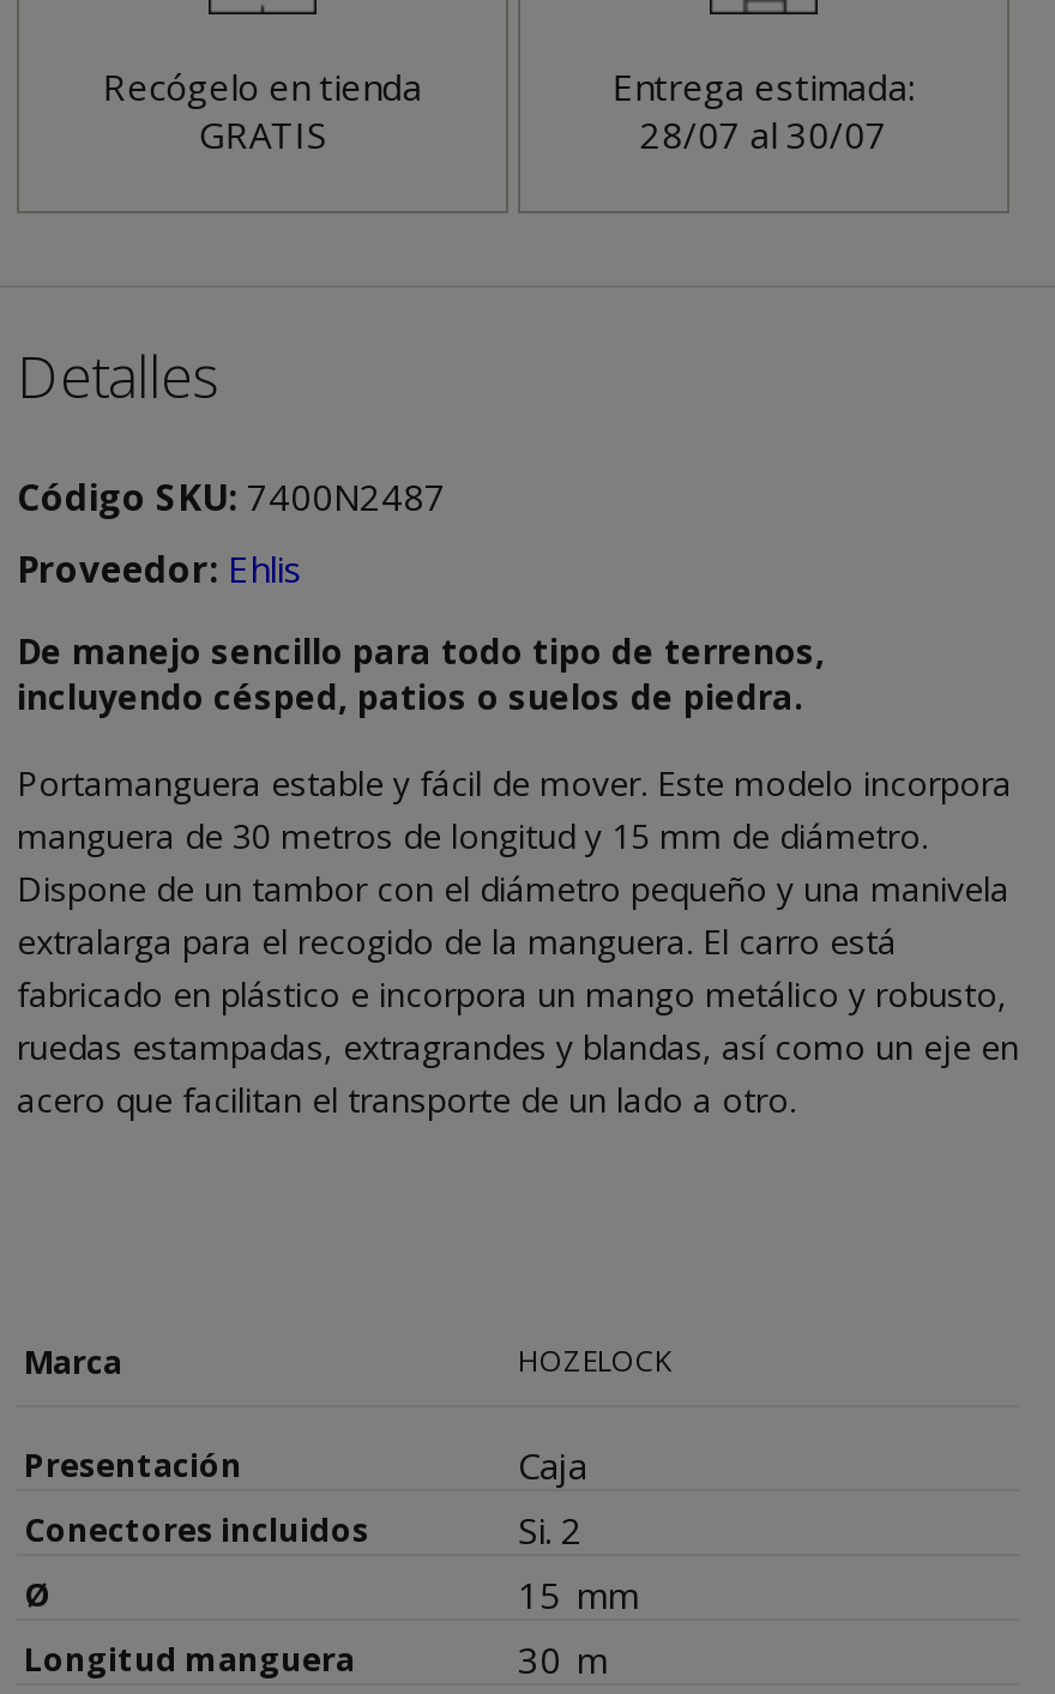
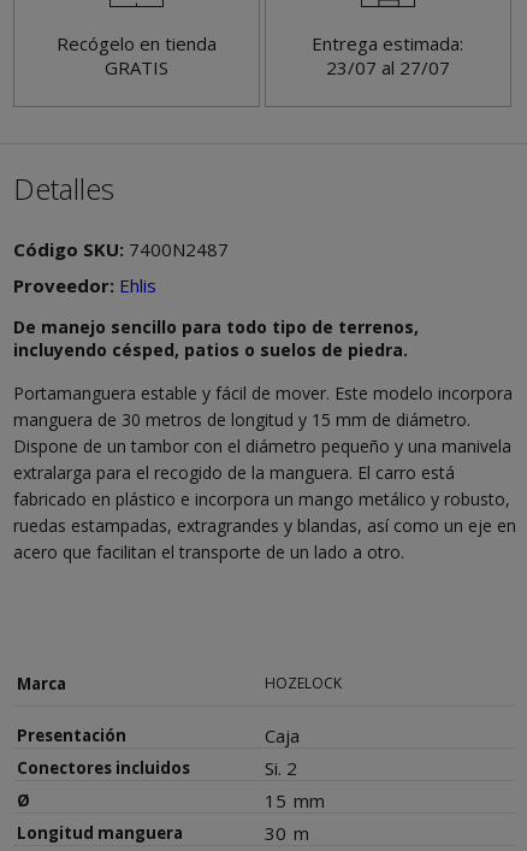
- 28/07 al 30/07
+ 23/07 al 27/07
